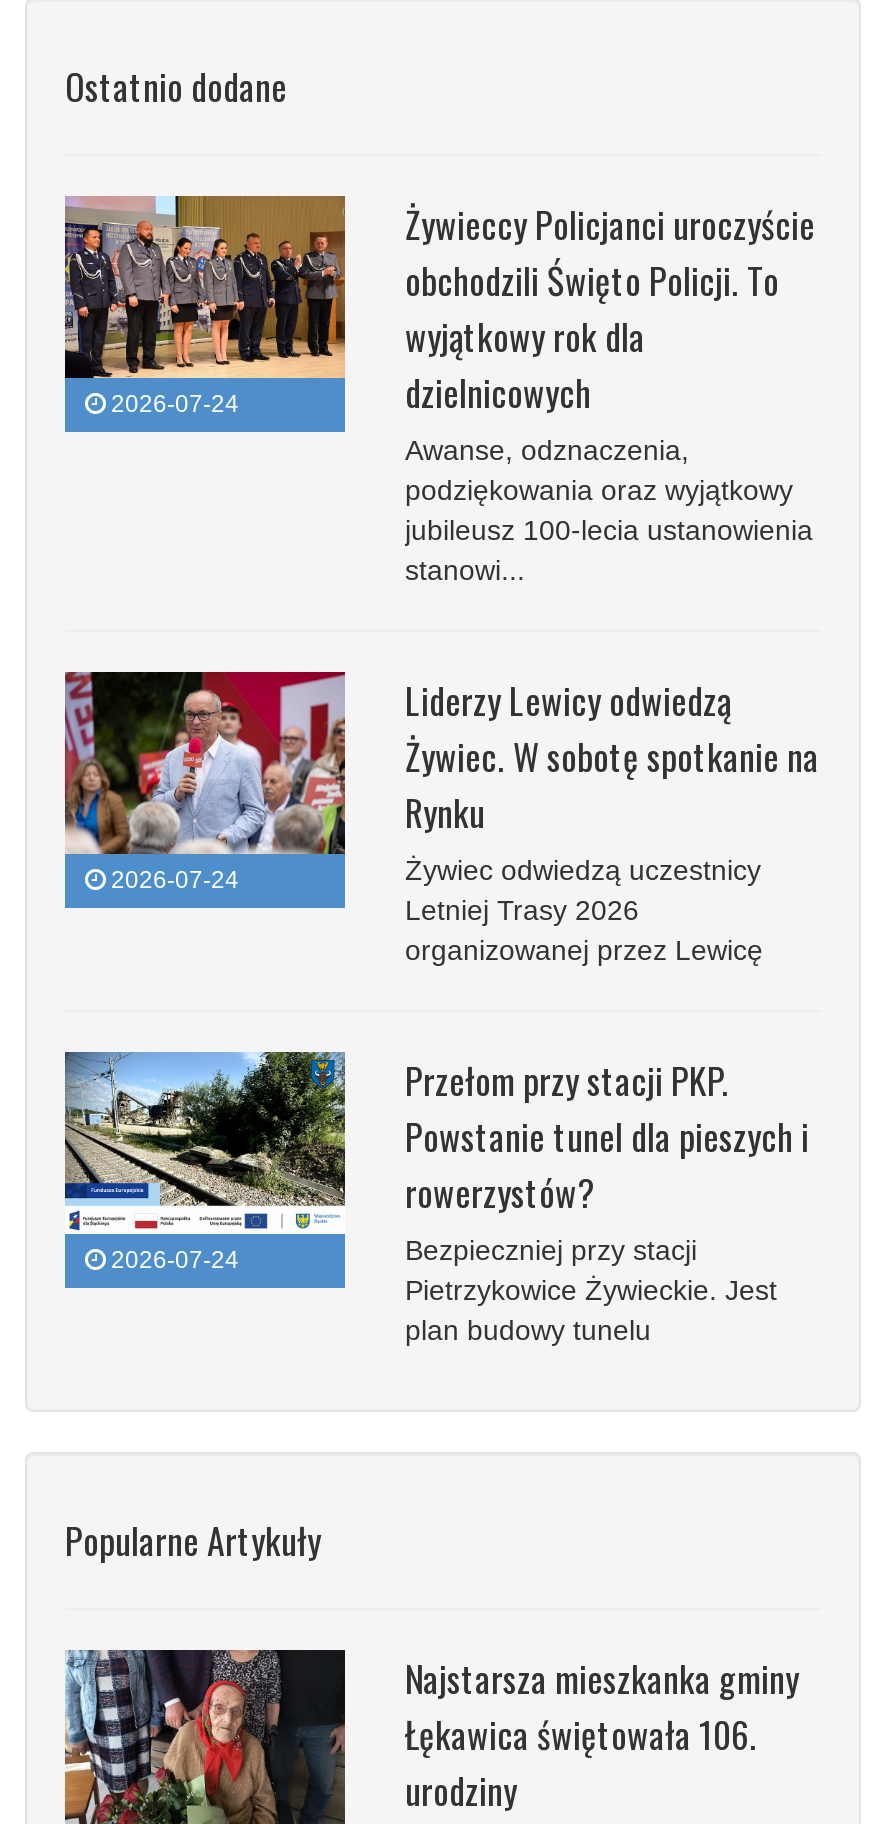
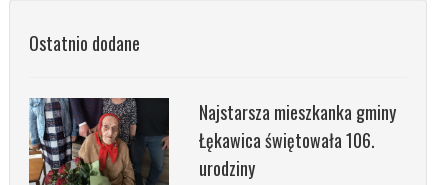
- [image]
- 2026-07-24

- Żywieccy Policjanci uroczyście
- obchodzili Święto Policji. To
- wyjątkowy rok dla
- dzielnicowych
- Awanse, odznaczenia,
- podziękowania oraz wyjątkowy
- jubileusz 100-lecia ustanowienia
- stanowi...

- [image]
- 2026-07-24

- Liderzy Lewicy odwiedzą
- Żywiec. W sobotę spotkanie na
- Rynku
- Żywiec odwiedzą uczestnicy
- Letniej Trasy 2026
- organizowanej przez Lewicę

- [image]
- 2026-07-24

- Przełom przy stacji PKP.
- Powstanie tunel dla pieszych i
- rowerzystów?
- Bezpieczniej przy stacji
- Pietrzykowice Żywieckie. Jest
- plan budowy tunelu

- Popularne Artykuły
